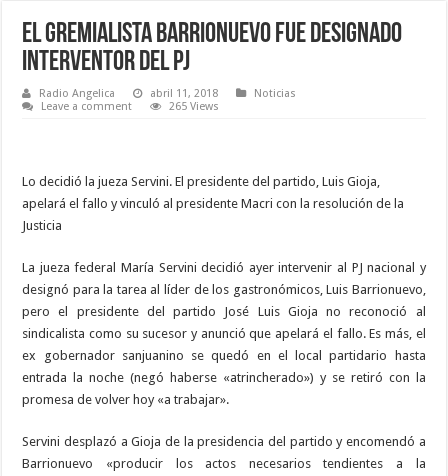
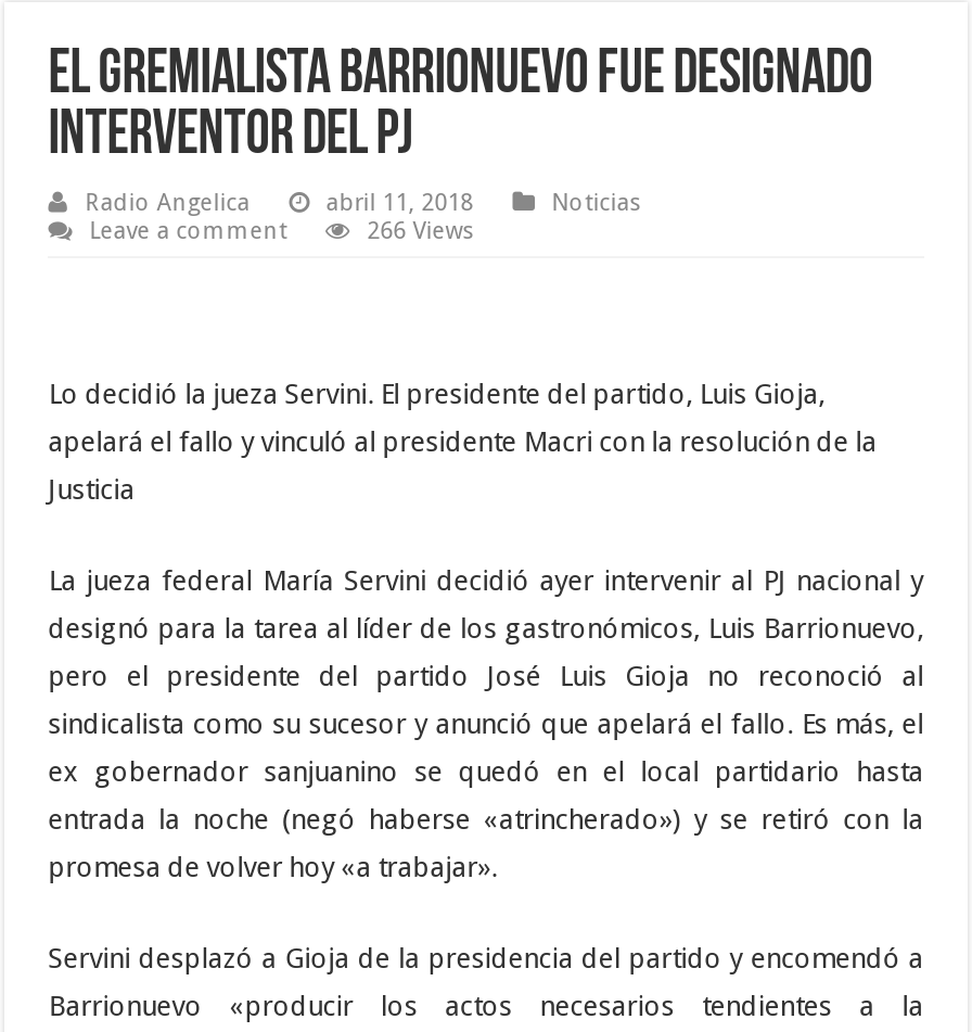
- 265 Views
+ 266 Views
